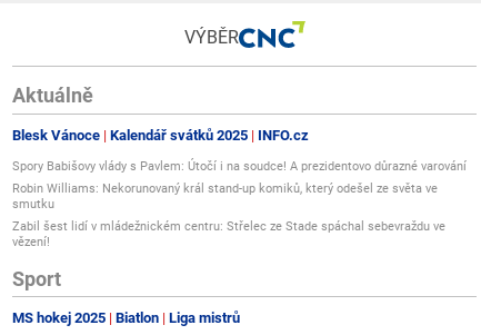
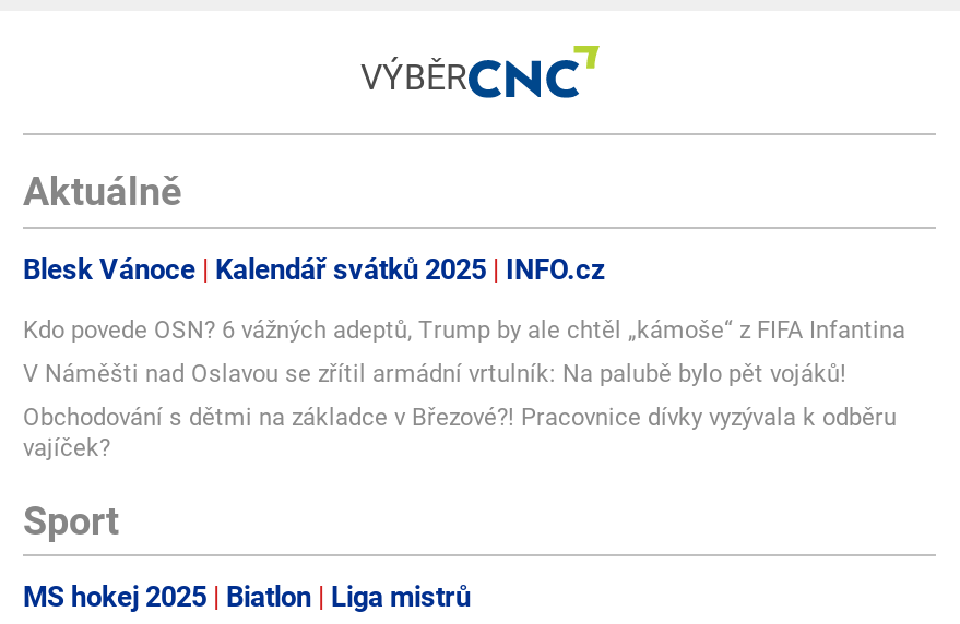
- Spory Babišovy vlády s Pavlem: Útočí i na soudce! A prezidentovo důrazné varování
+ Kdo povede OSN? 6 vážných adeptů, Trump by ale chtěl „kámoše“ z FIFA Infantina

- Robin Williams: Nekorunovaný král stand-up komiků, který odešel ze světa ve
- smutku
+ V Náměšti nad Oslavou se zřítil armádní vrtulník: Na palubě bylo pět vojáků!

- Zabil šest lidí v mládežnickém centru: Střelec ze Stade spáchal sebevraždu ve
- vězení!
+ Obchodování s dětmi na základce v Březové?! Pracovnice dívky vyzývala k odběru
+ vajíček?
